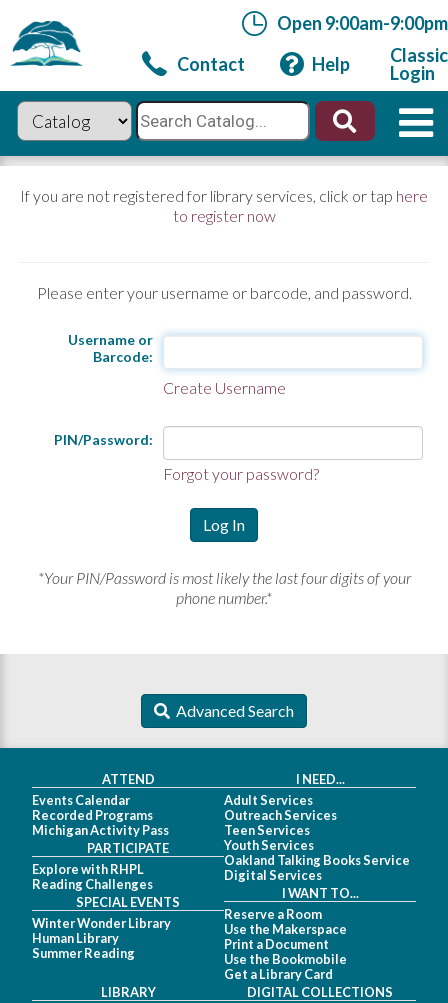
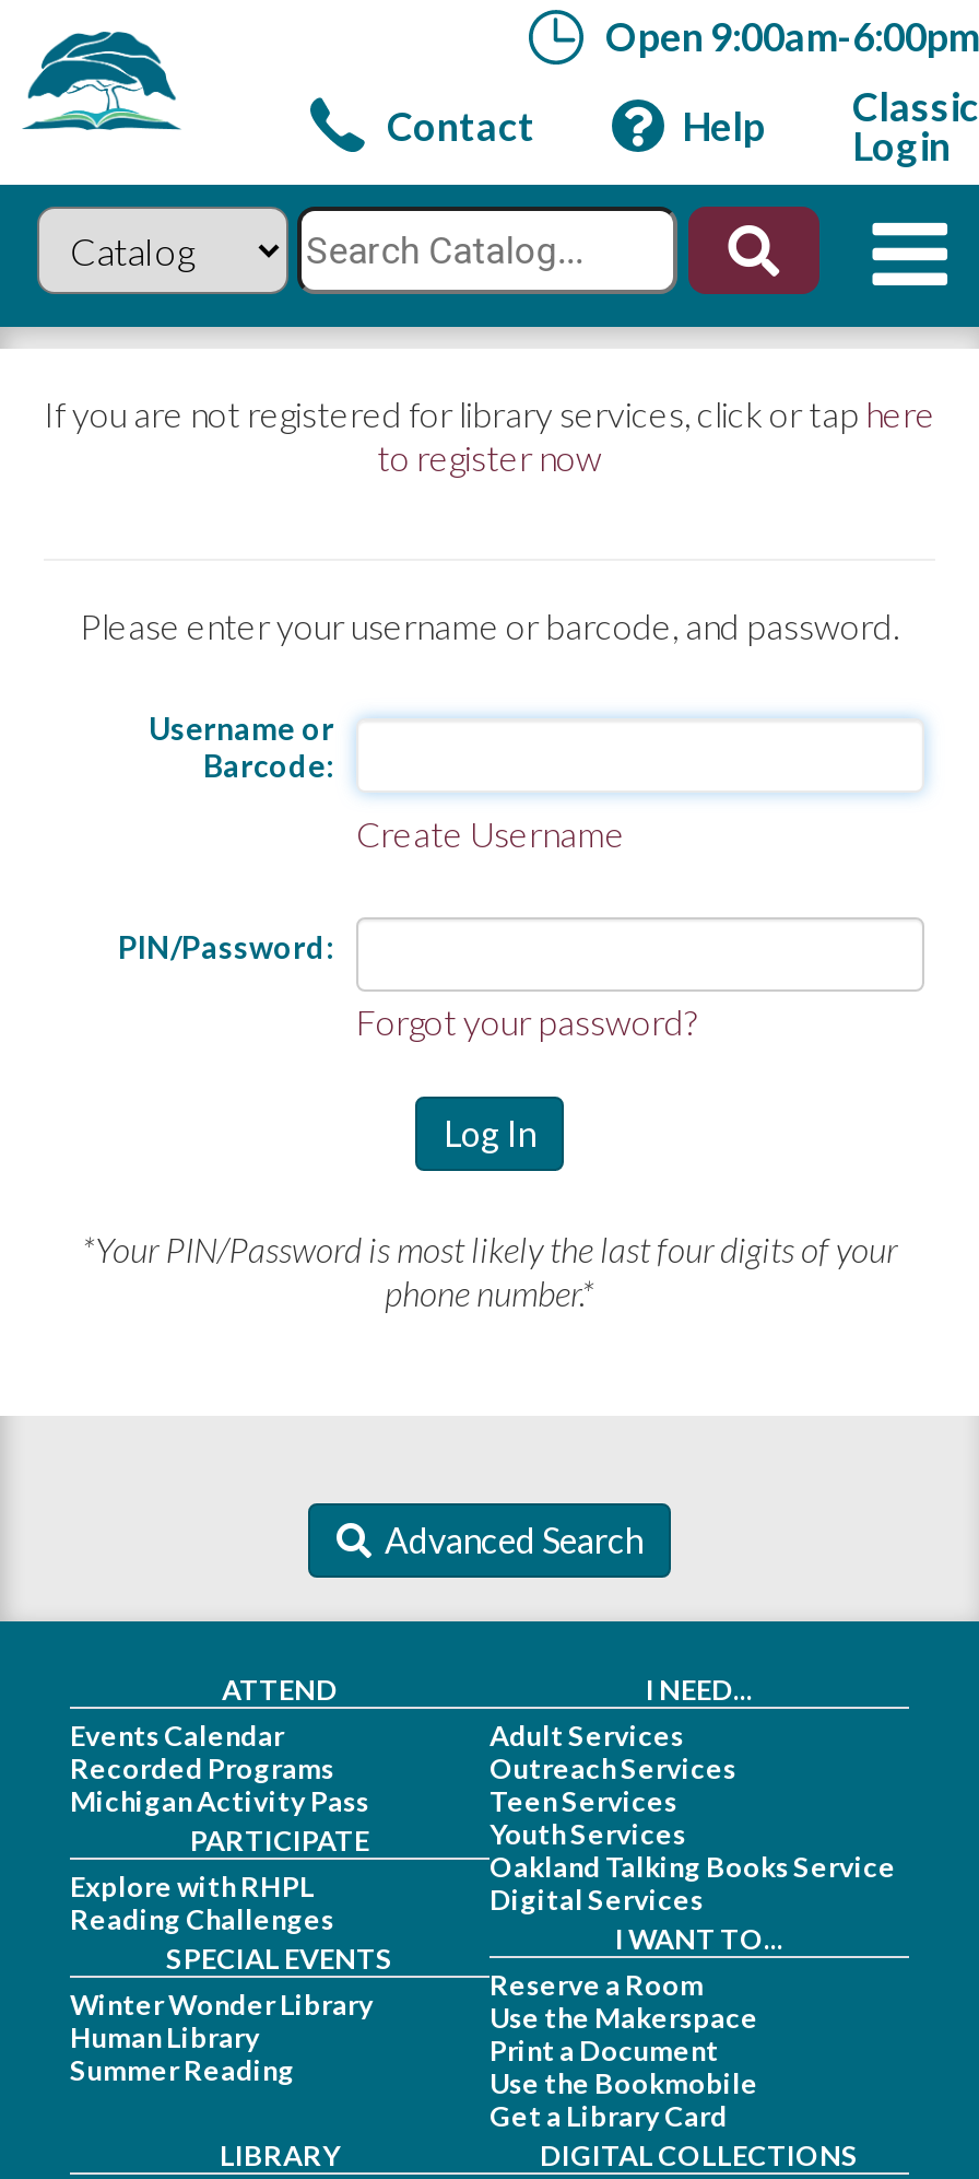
- Open 9:00am-9:00pm
+ Open 9:00am-6:00pm
